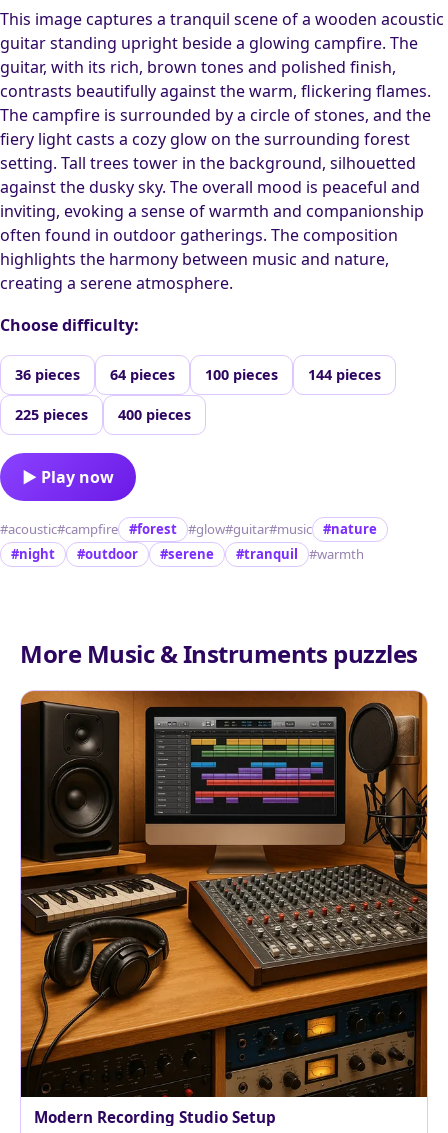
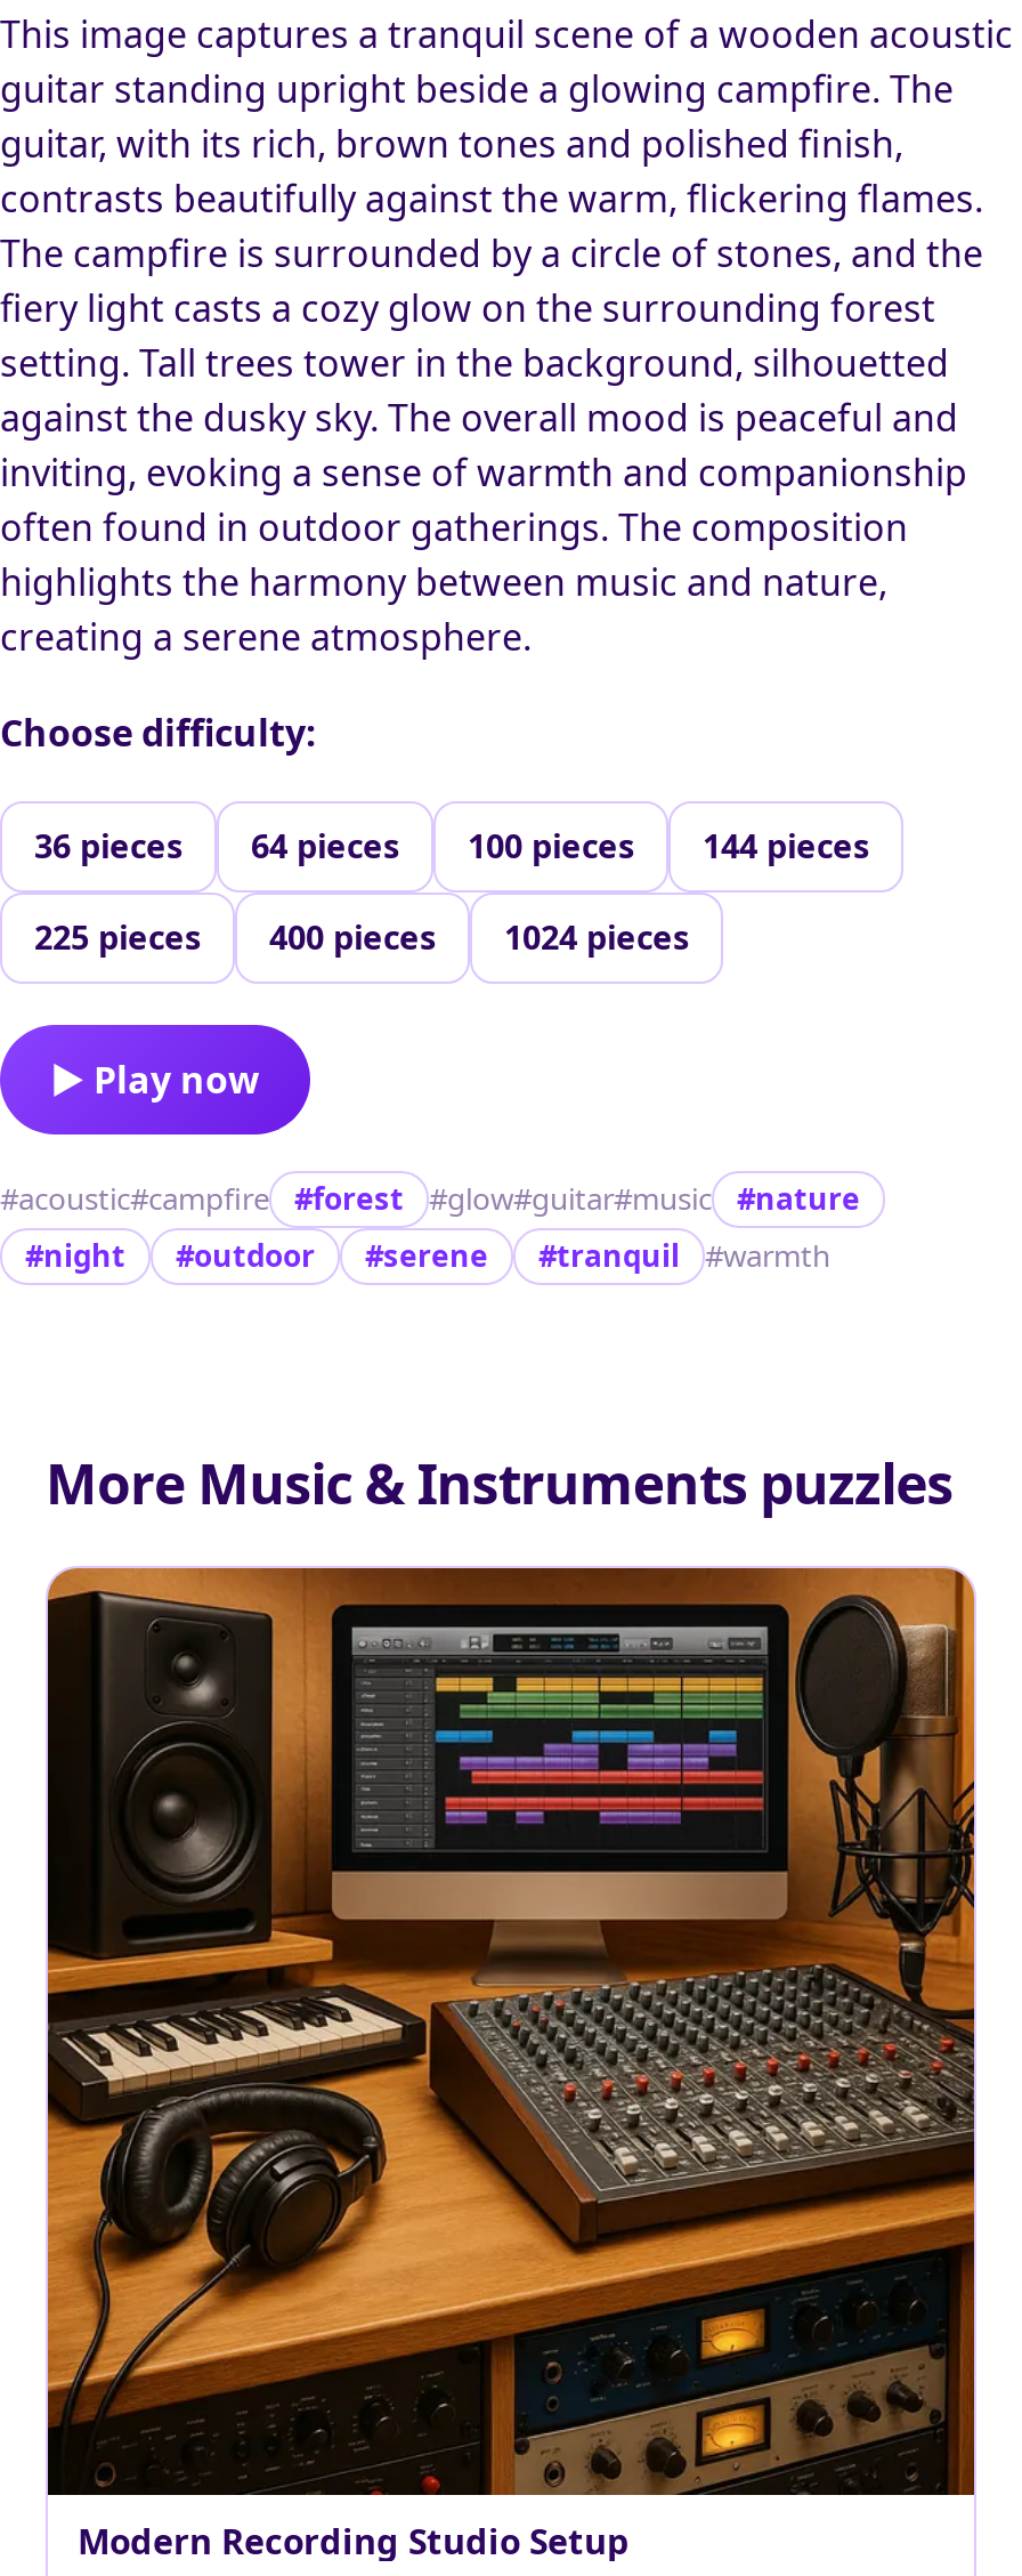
+ 1024 pieces
